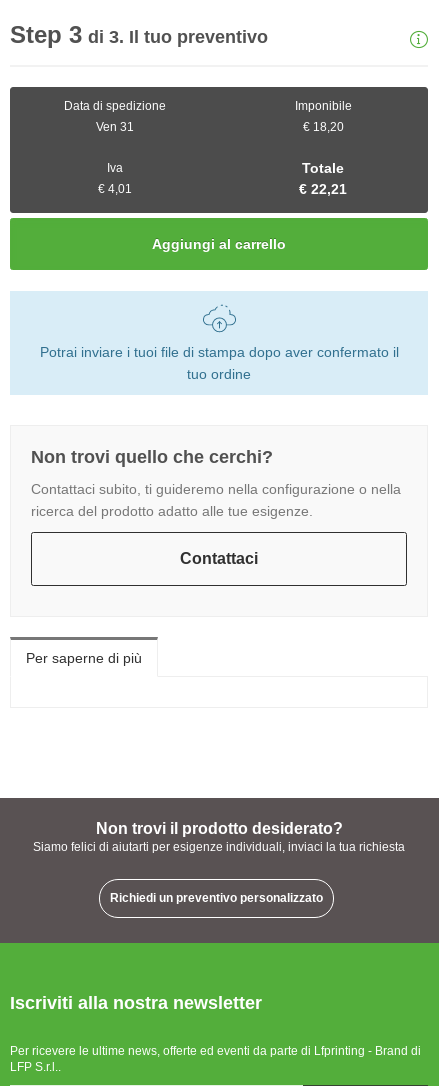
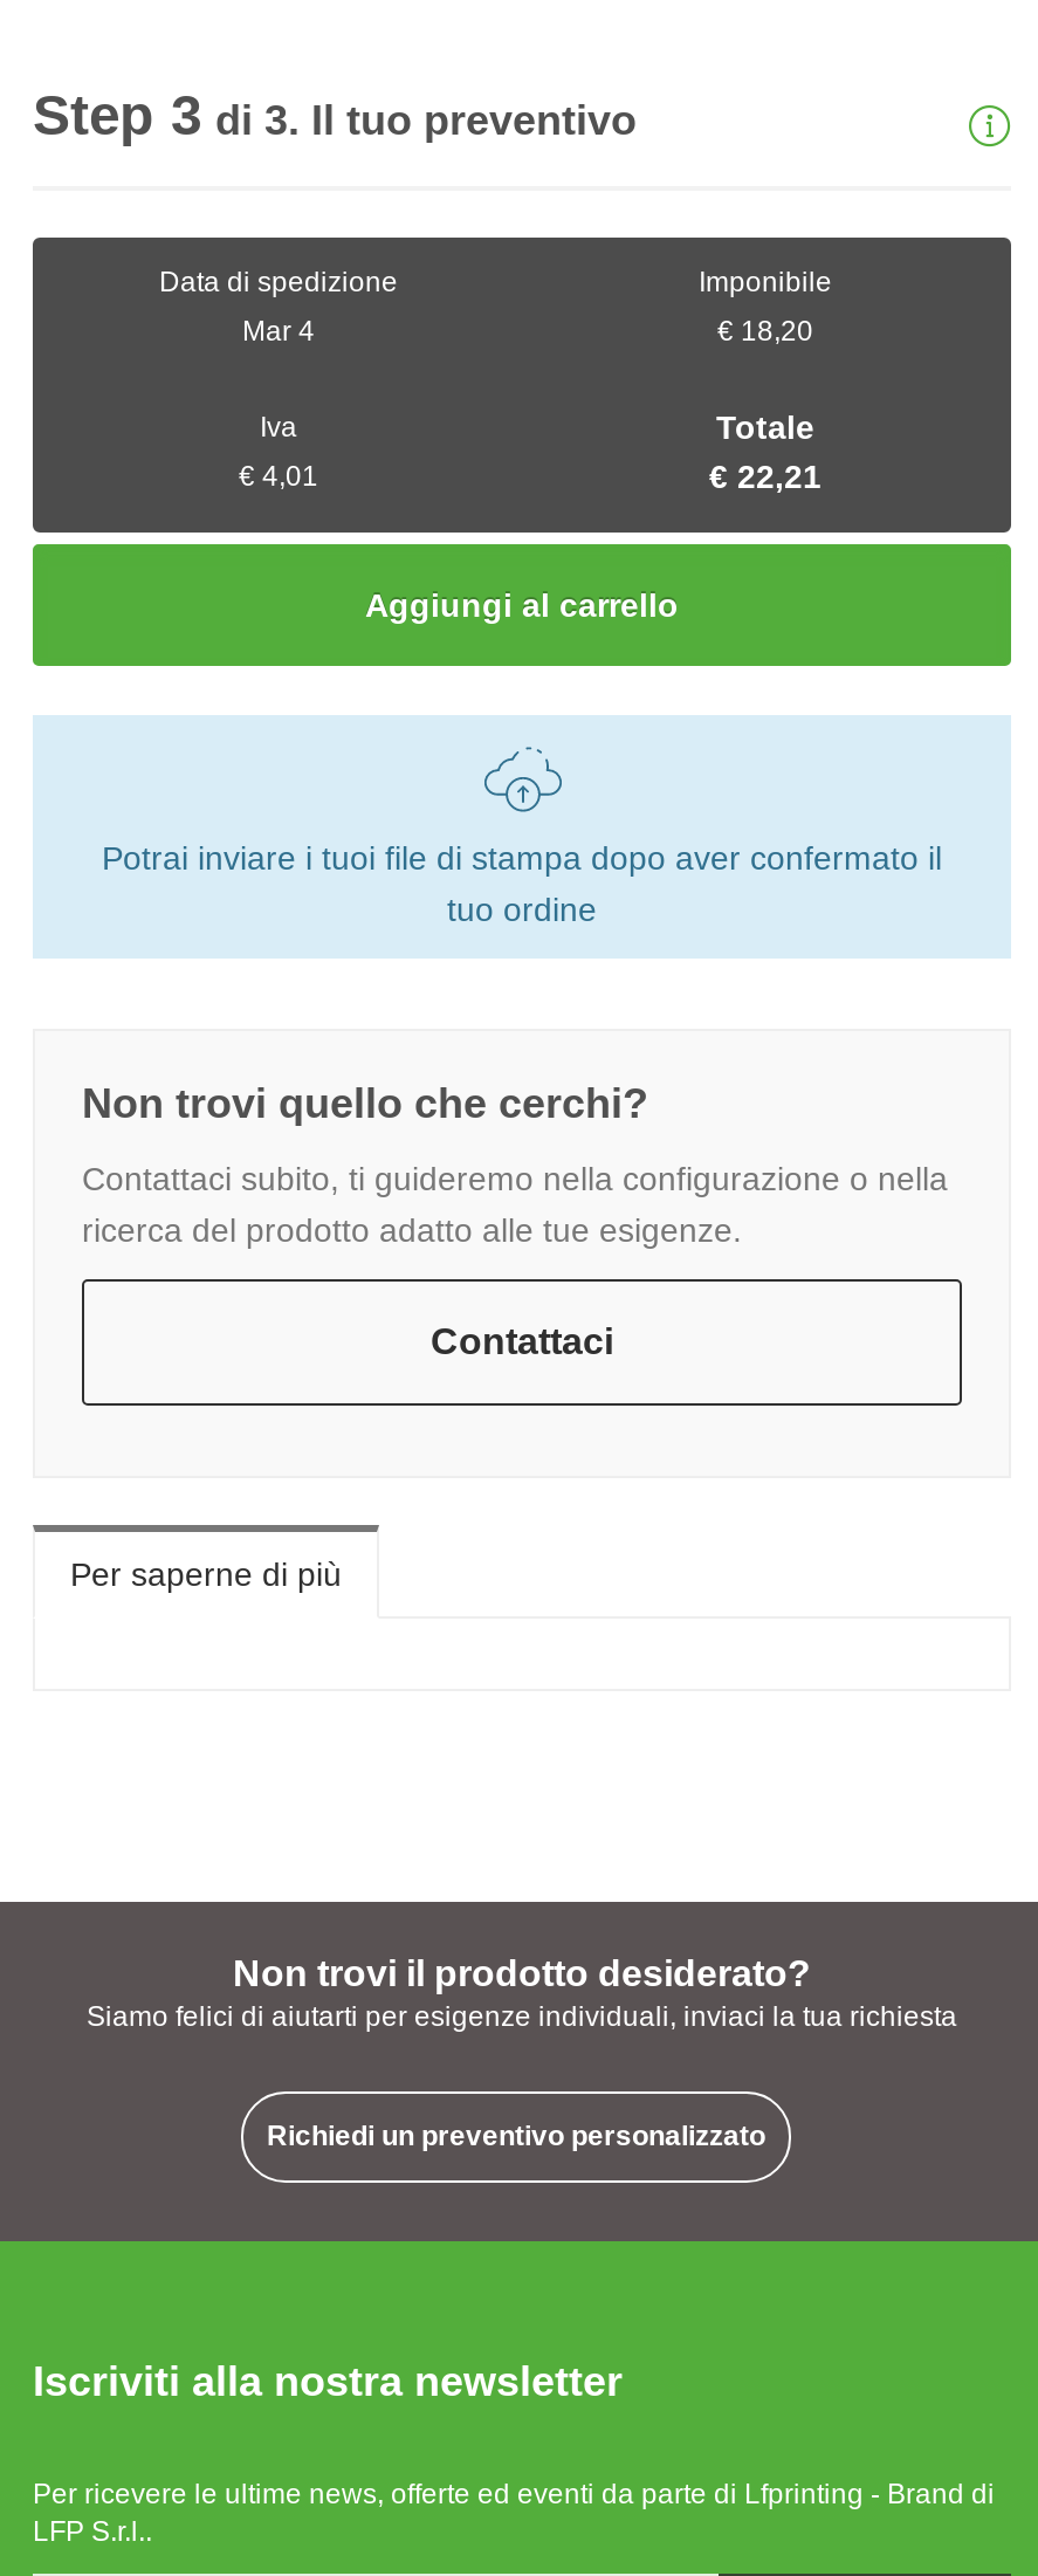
- Ven 31
+ Mar 4
